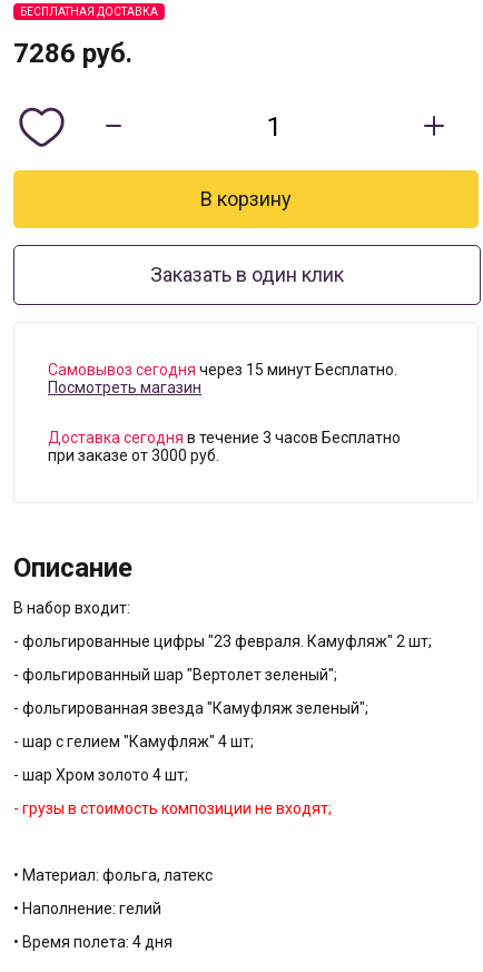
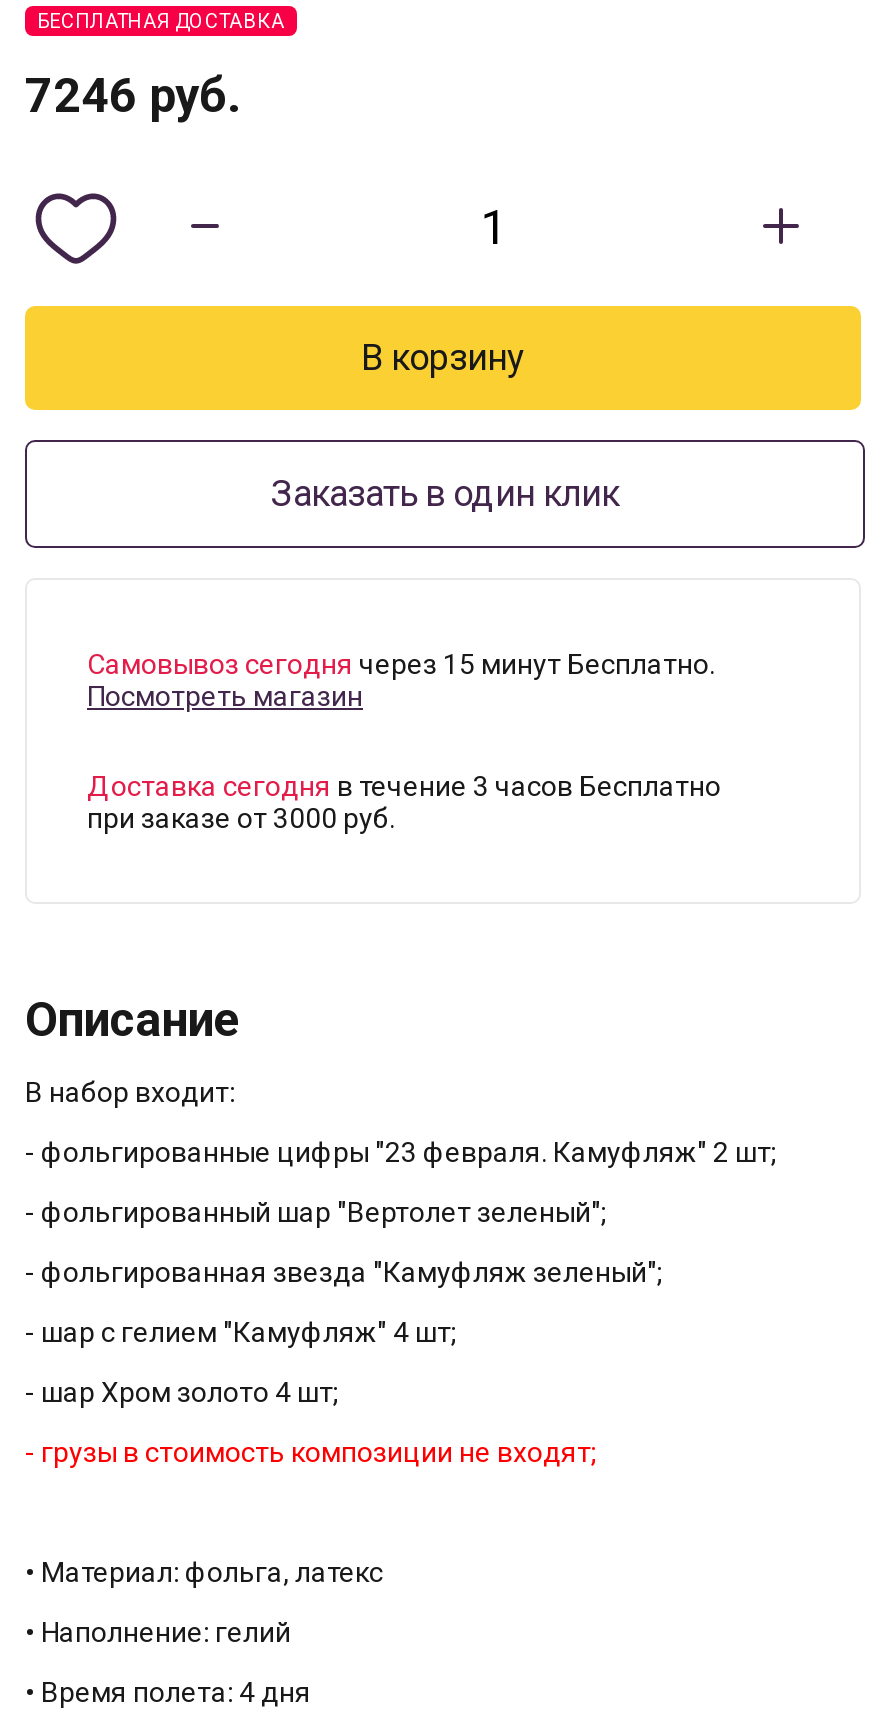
- 7286 руб.
+ 7246 руб.
